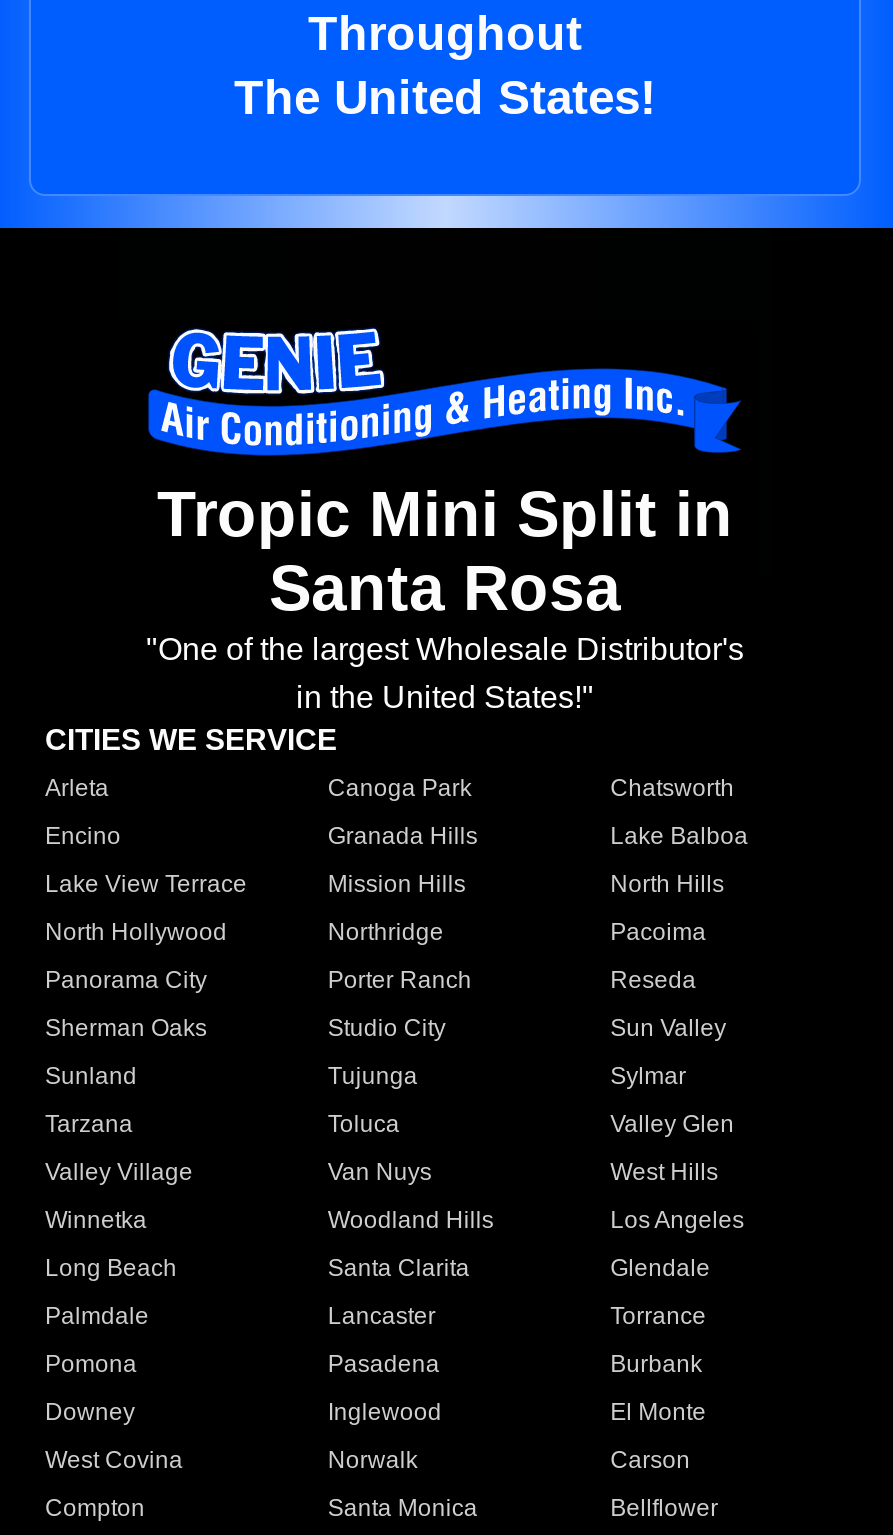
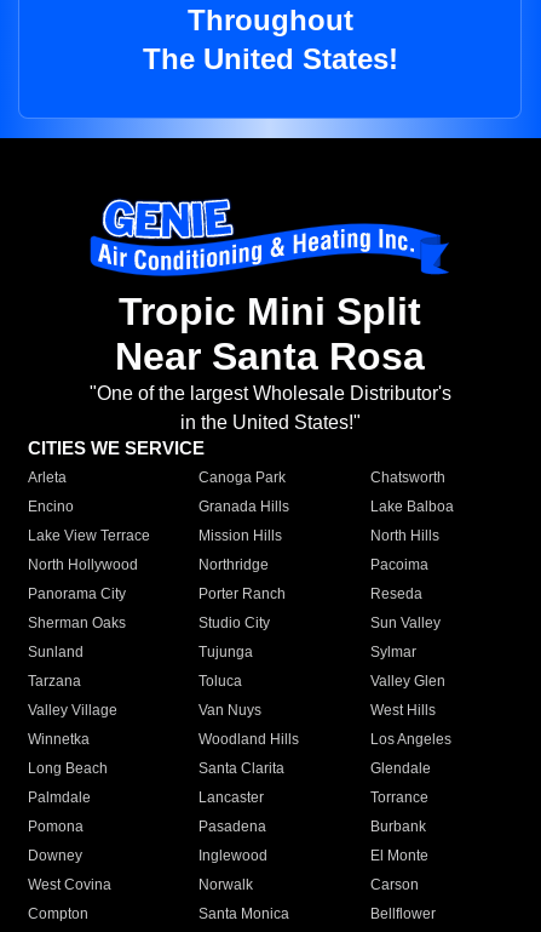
- Tropic Mini Split in
- Santa Rosa
+ Tropic Mini Split
+ Near Santa Rosa
